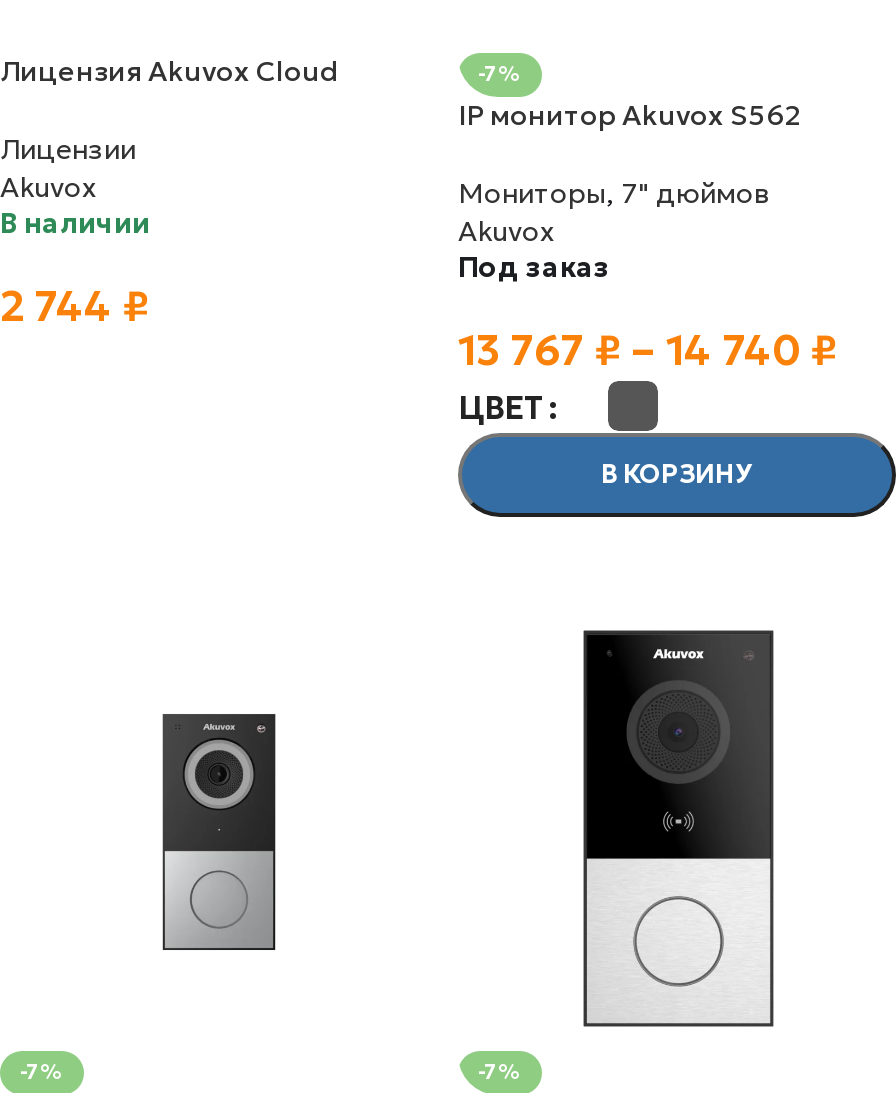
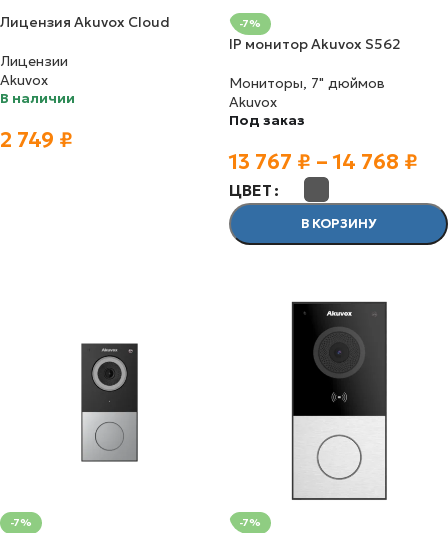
- 2 744 ₽
+ 2 749 ₽

- 13 767 ₽ – 14 740 ₽
+ 13 767 ₽ – 14 768 ₽
